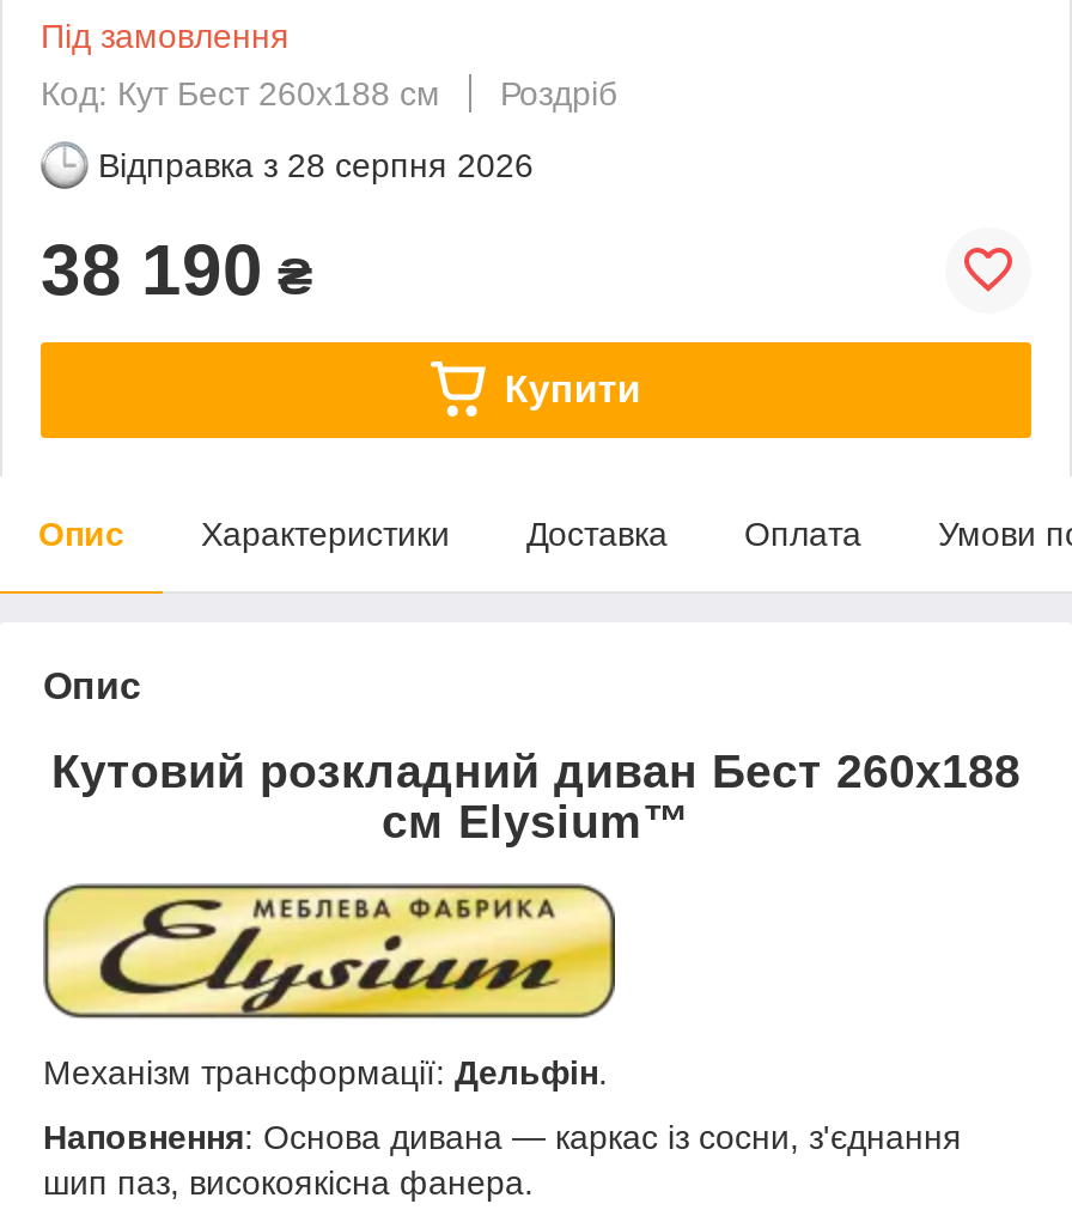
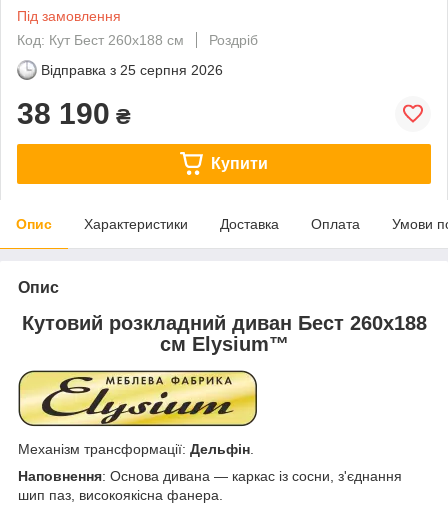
- Відправка з 28 серпня 2026
+ Відправка з 25 серпня 2026
